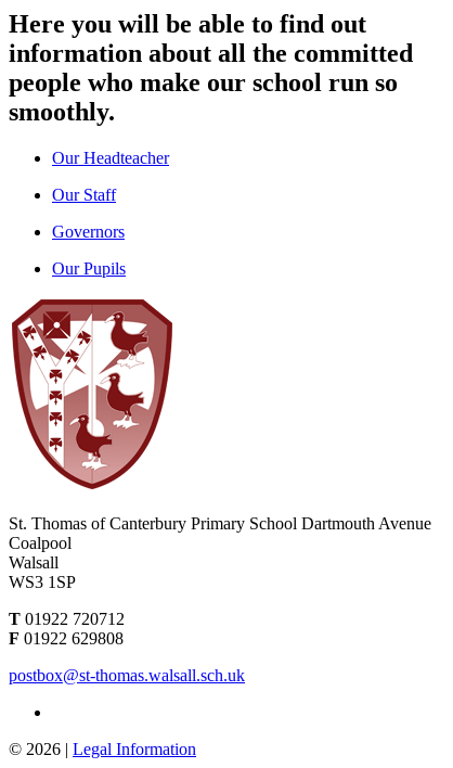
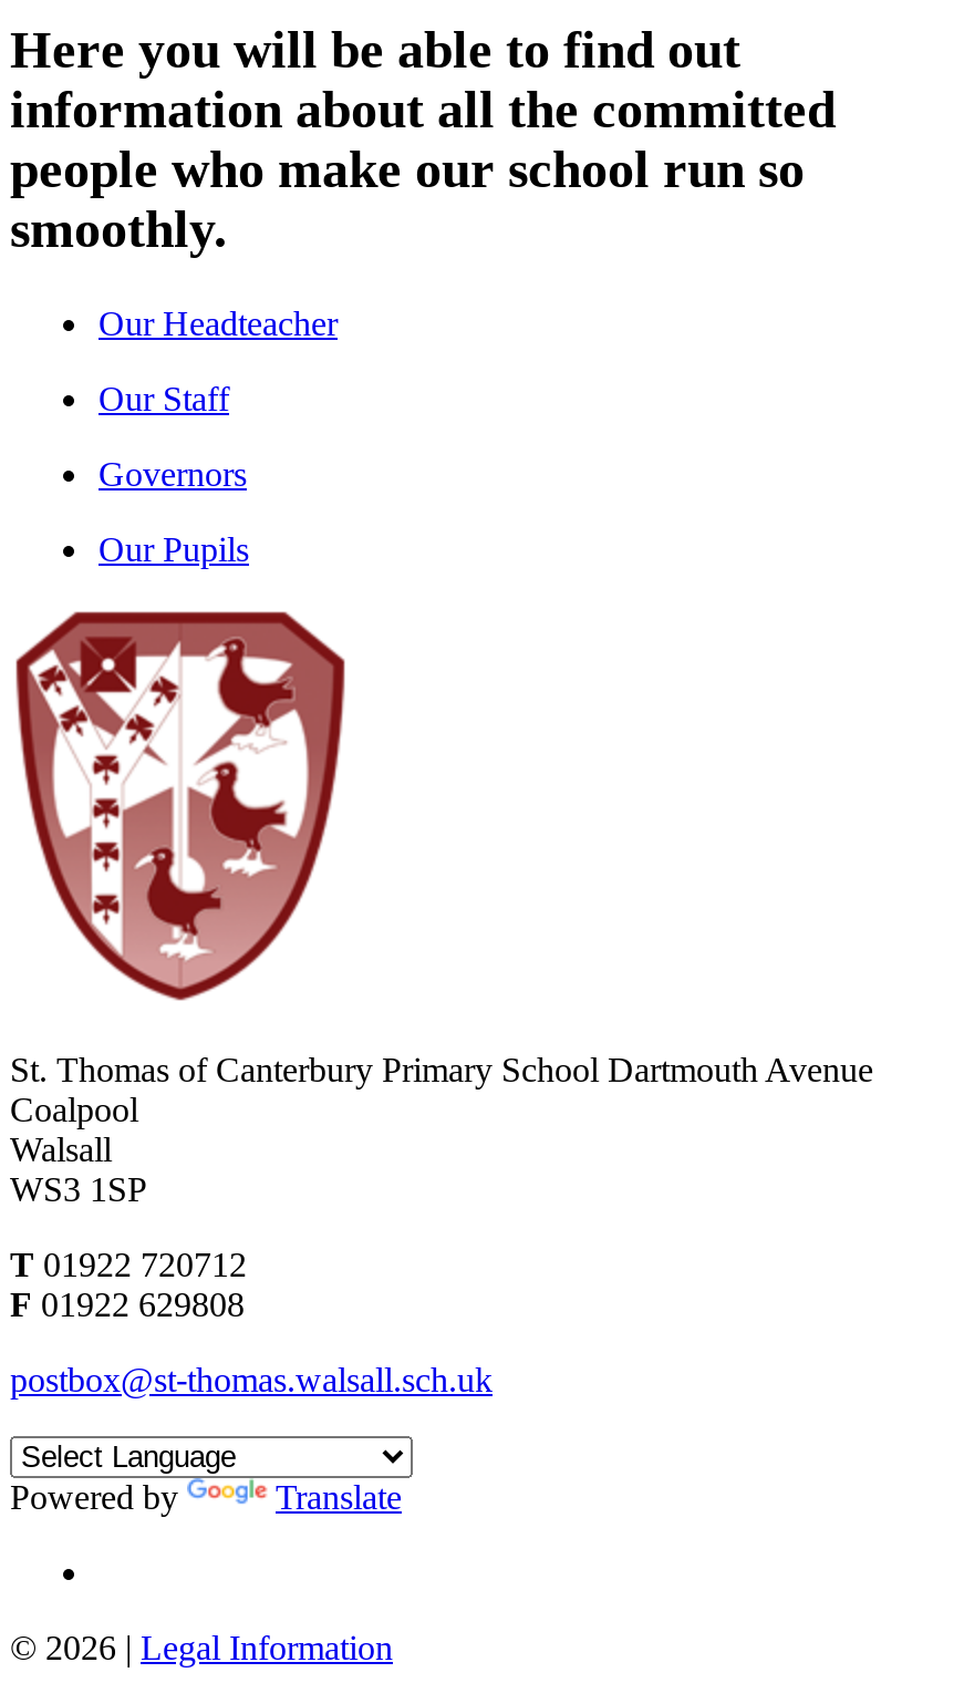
+ Powered by
+ Translate
